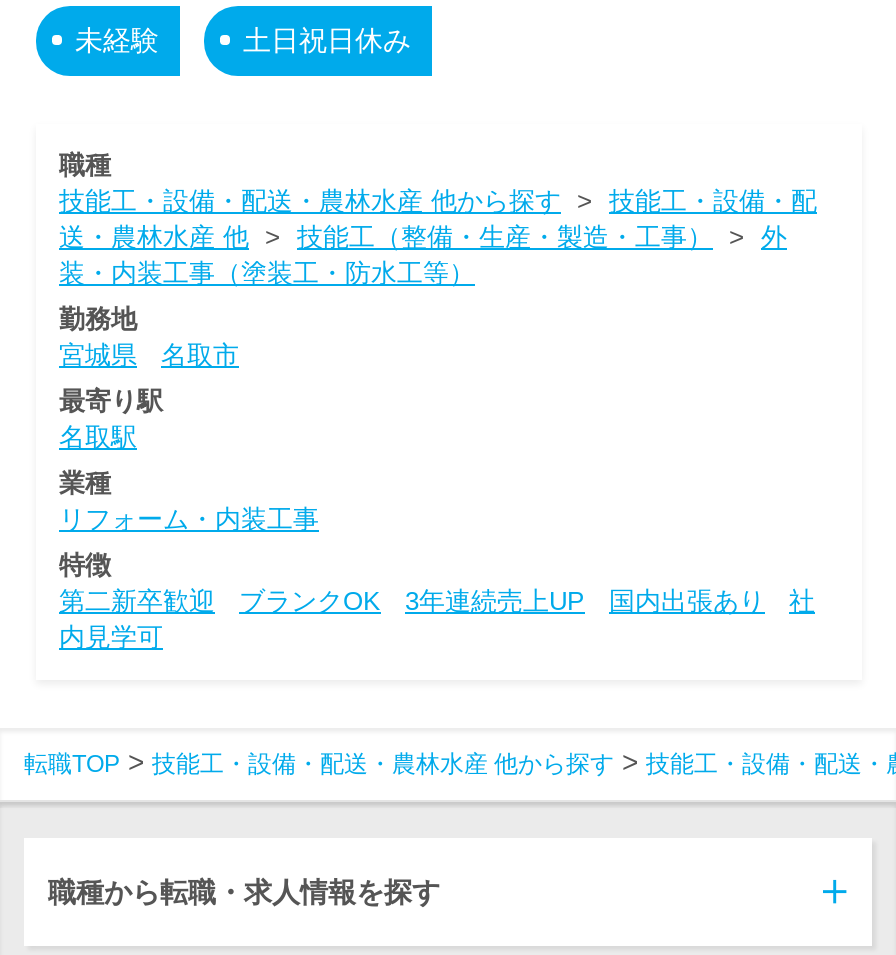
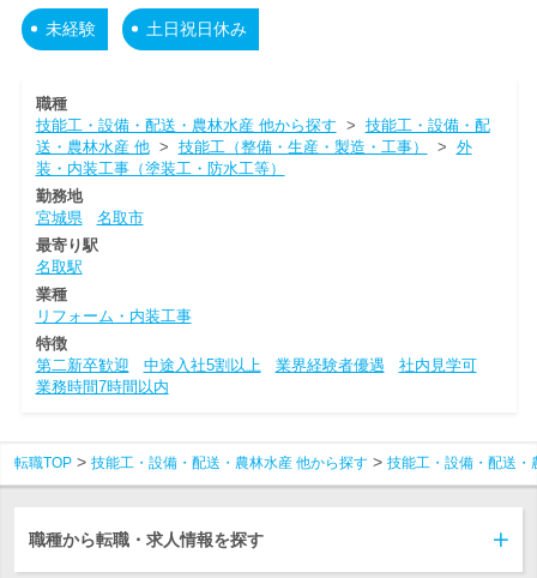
- ブランクOK
- 3年連続売上UP
- 国内出張あり
- 社
- 内見学可
+ 中途入社5割以上
+ 業界経験者優遇
+ 社内見学可
+ 業務時間7時間以内
